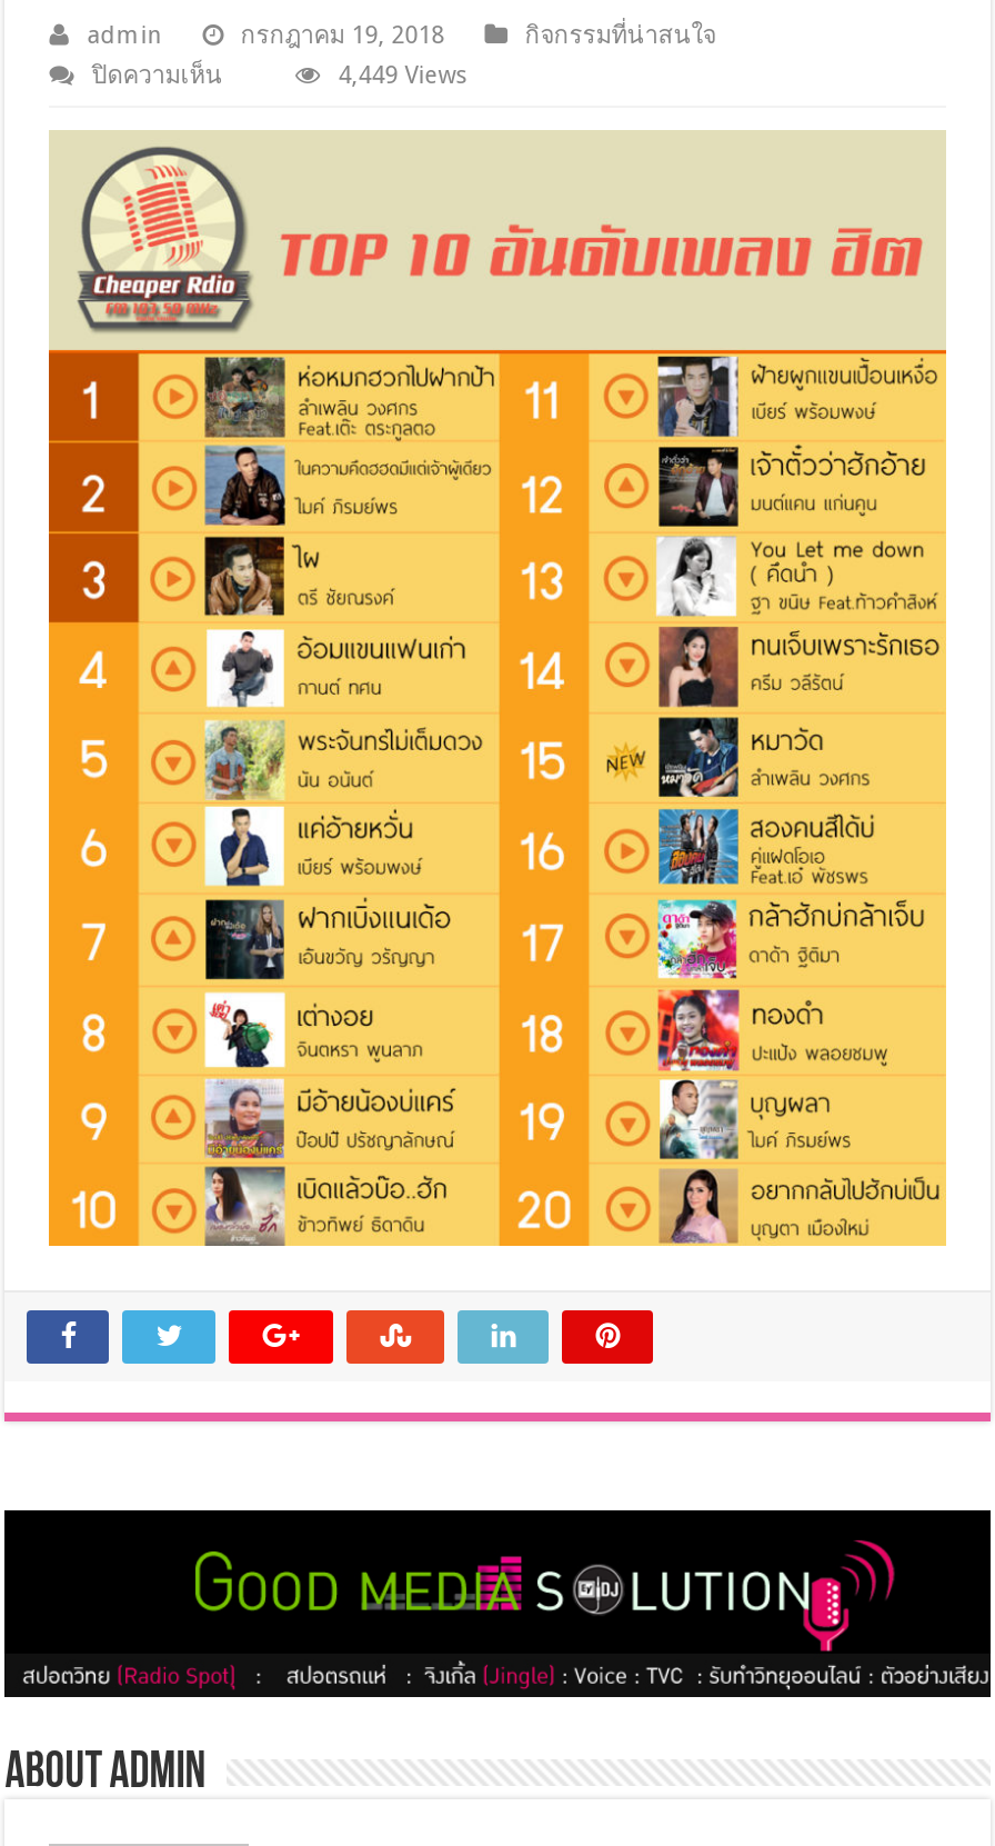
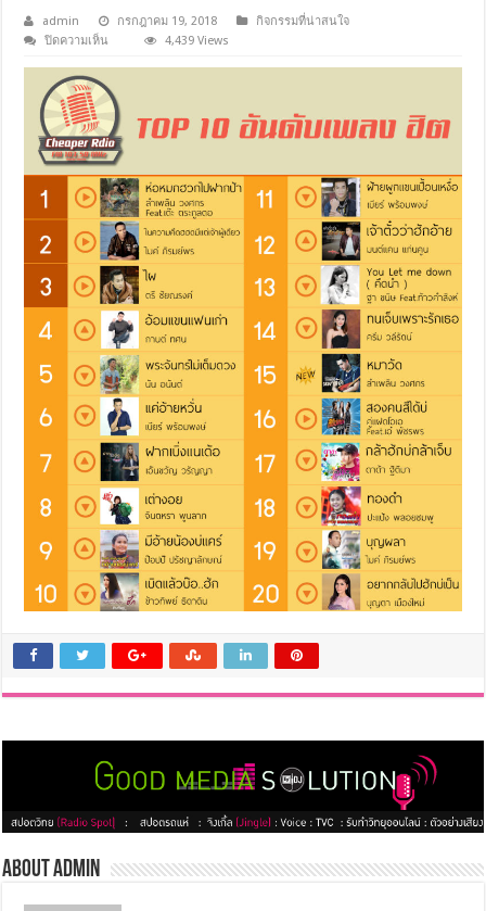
- 4,449 Views
+ 4,439 Views
